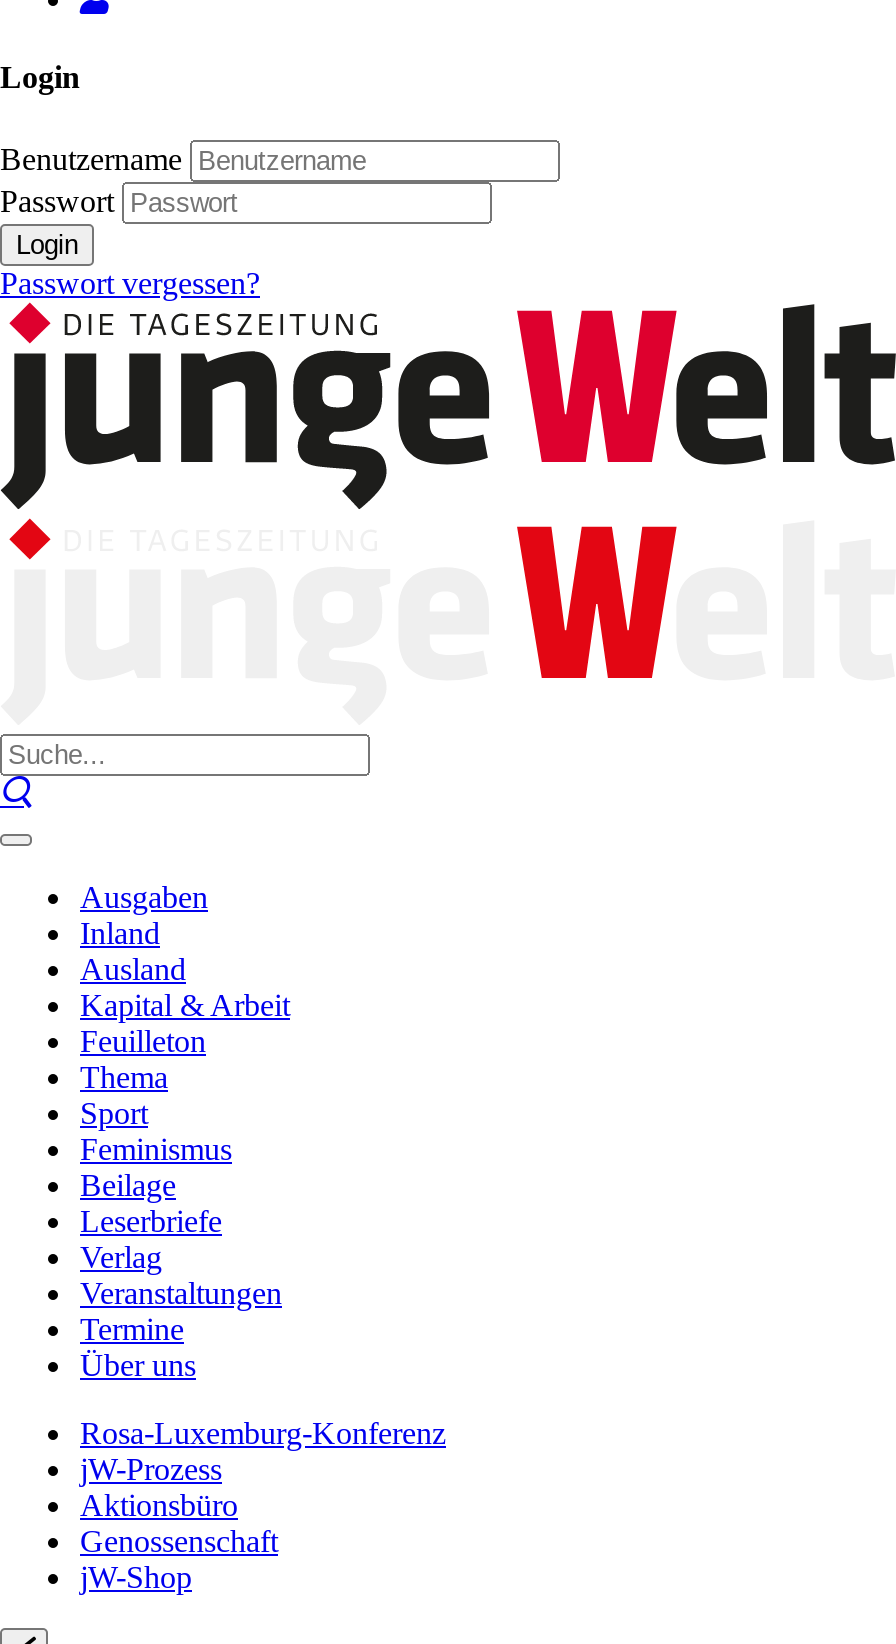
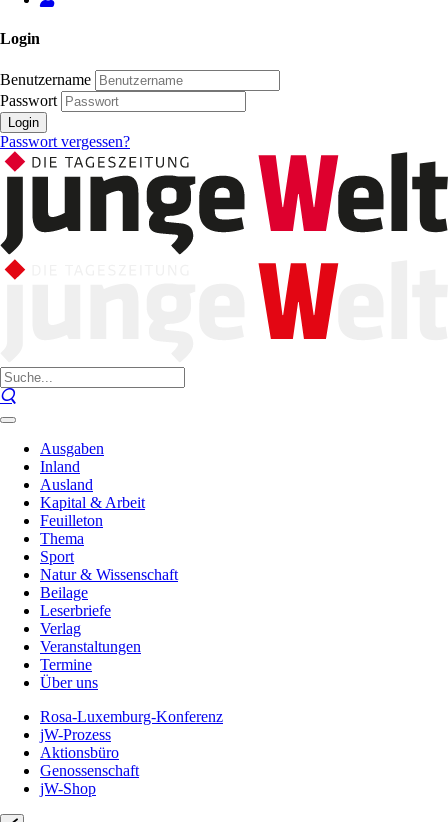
- Feminismus
+ Natur & Wissenschaft
